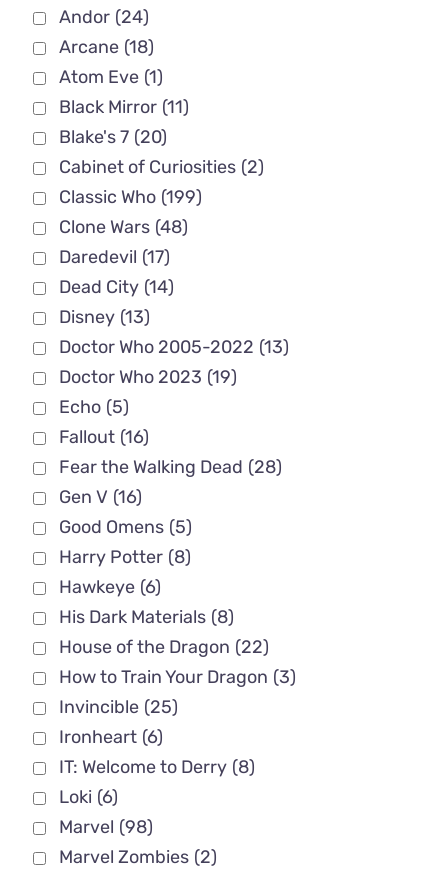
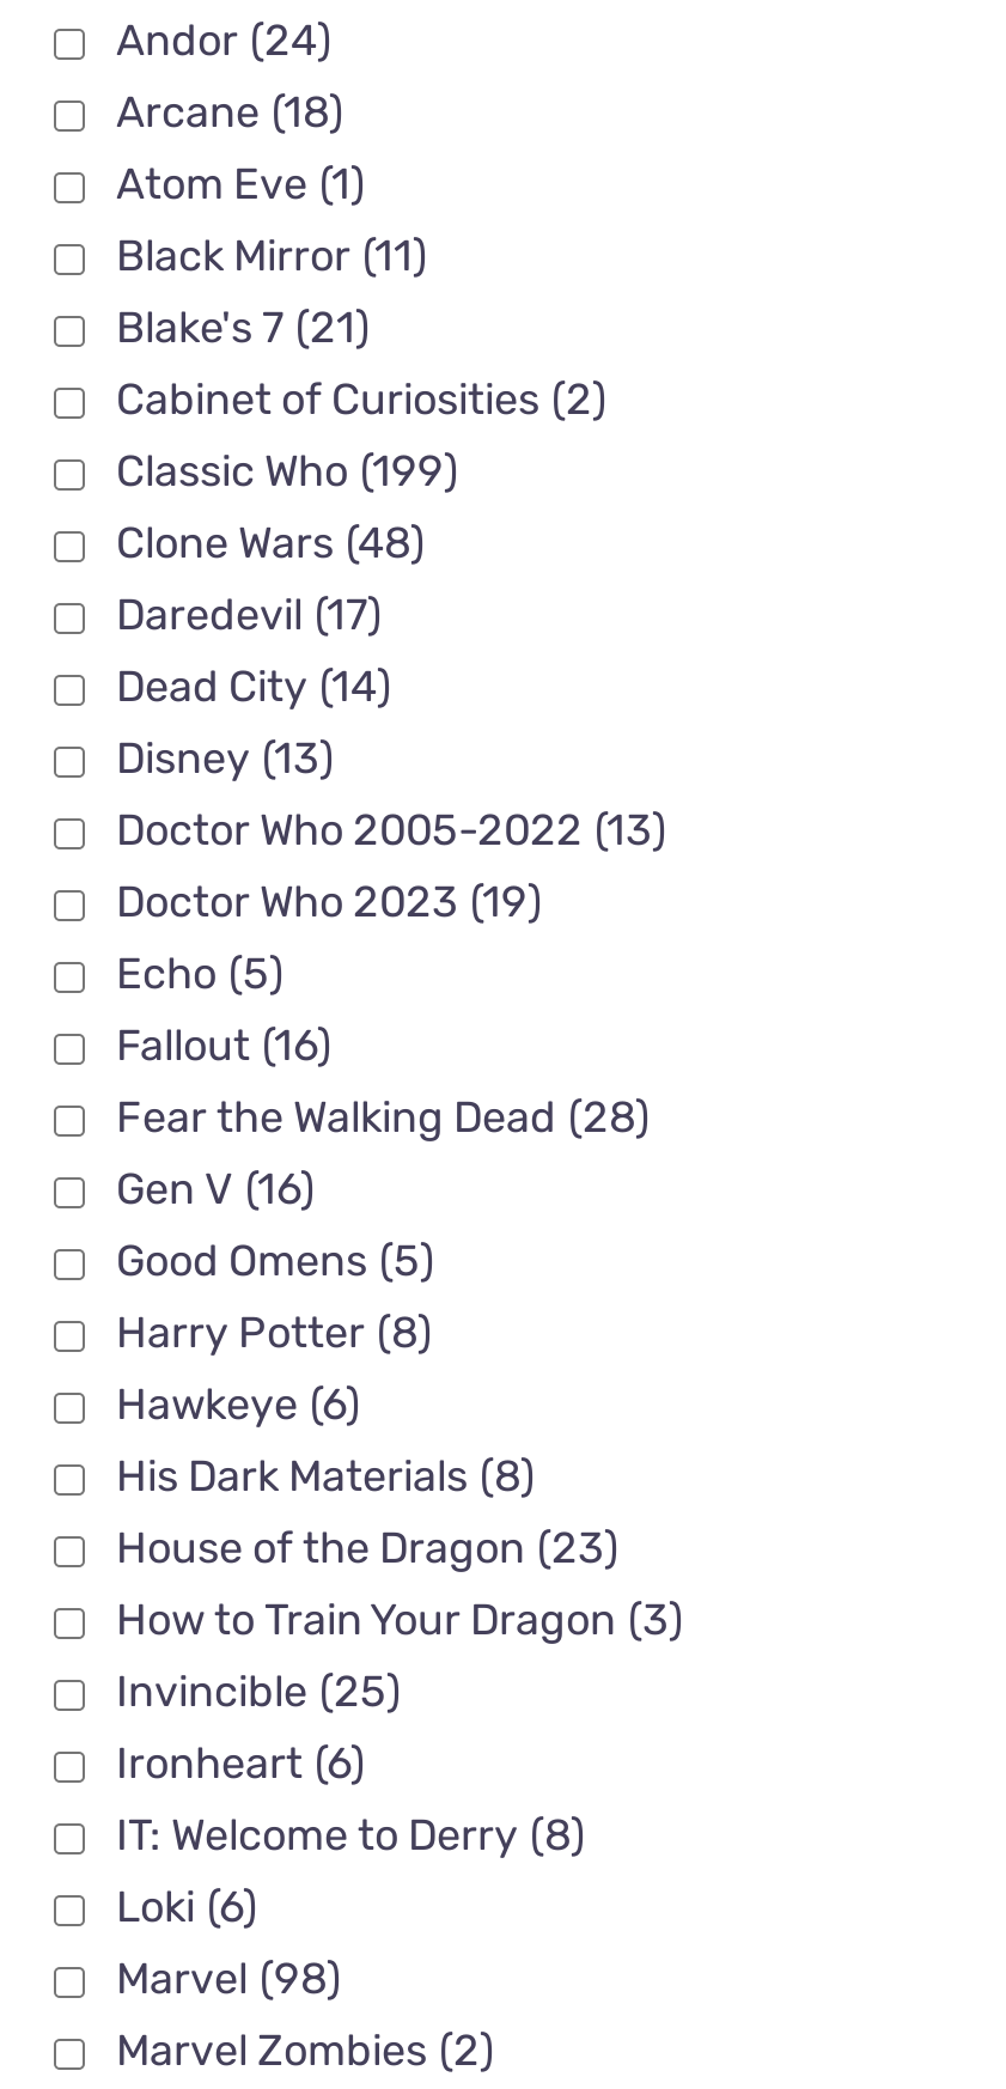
- Blake's 7 (20)
+ Blake's 7 (21)

- House of the Dragon (22)
+ House of the Dragon (23)
